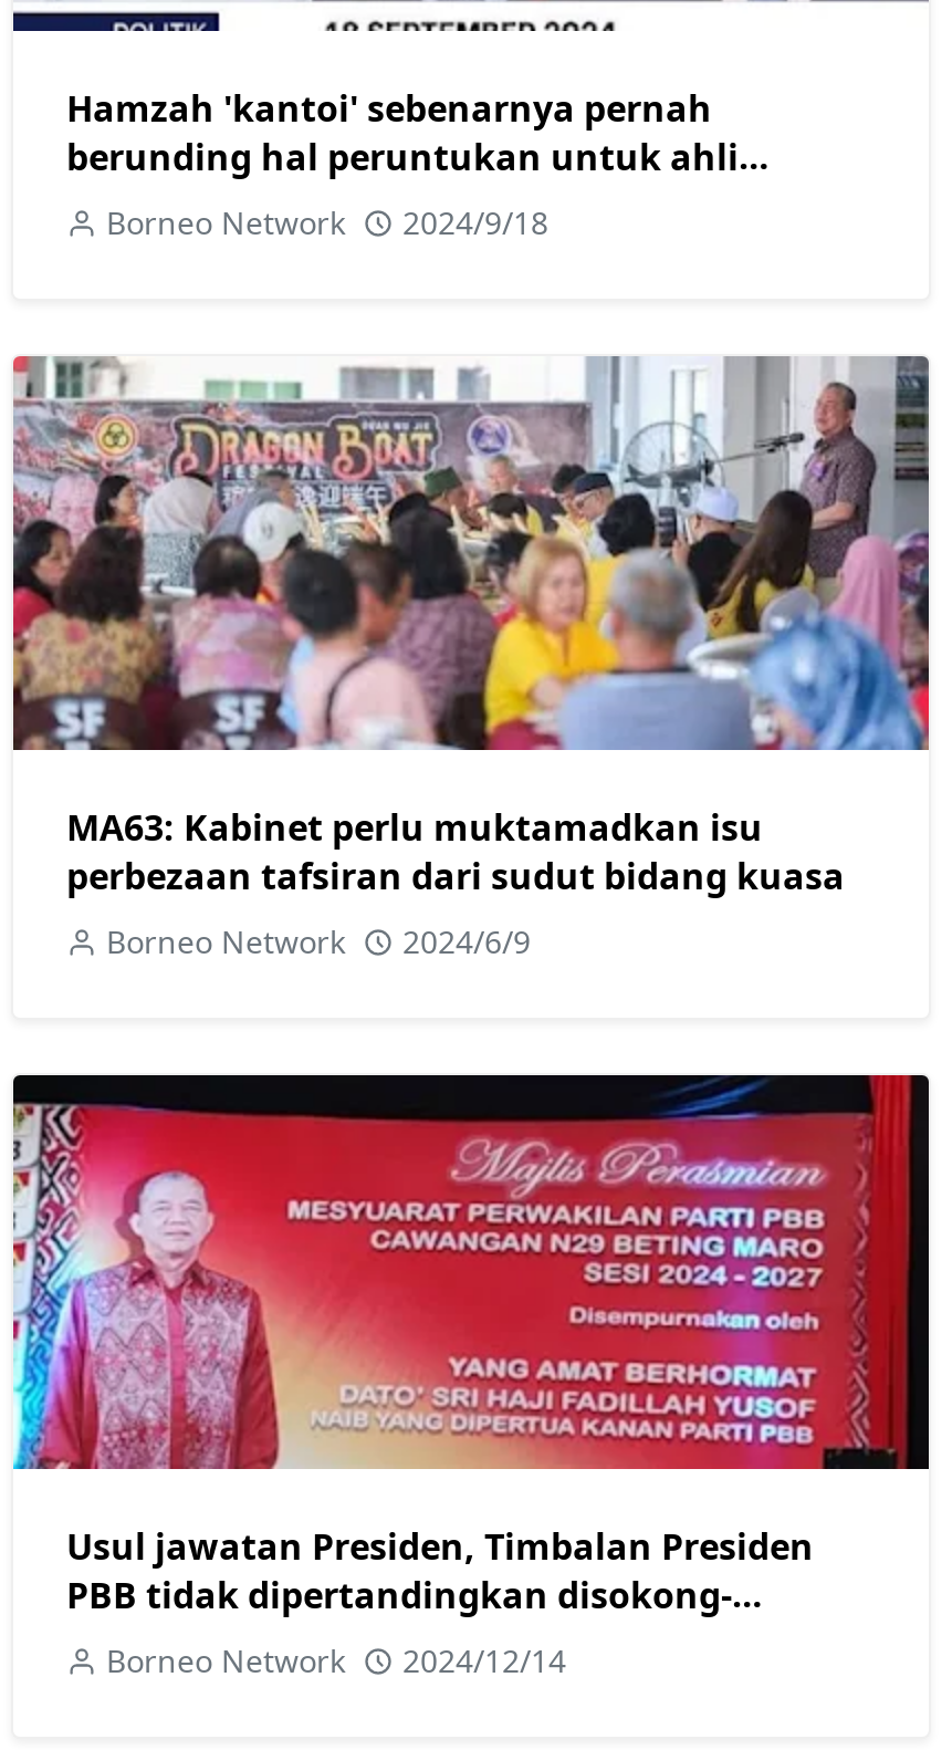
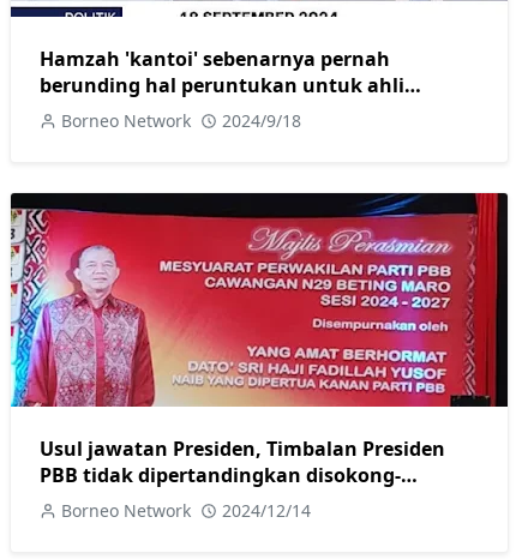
- [image]
- MA63: Kabinet perlu muktamadkan isu
- perbezaan tafsiran dari sudut bidang kuasa
- Borneo Network
- 2024/6/9
